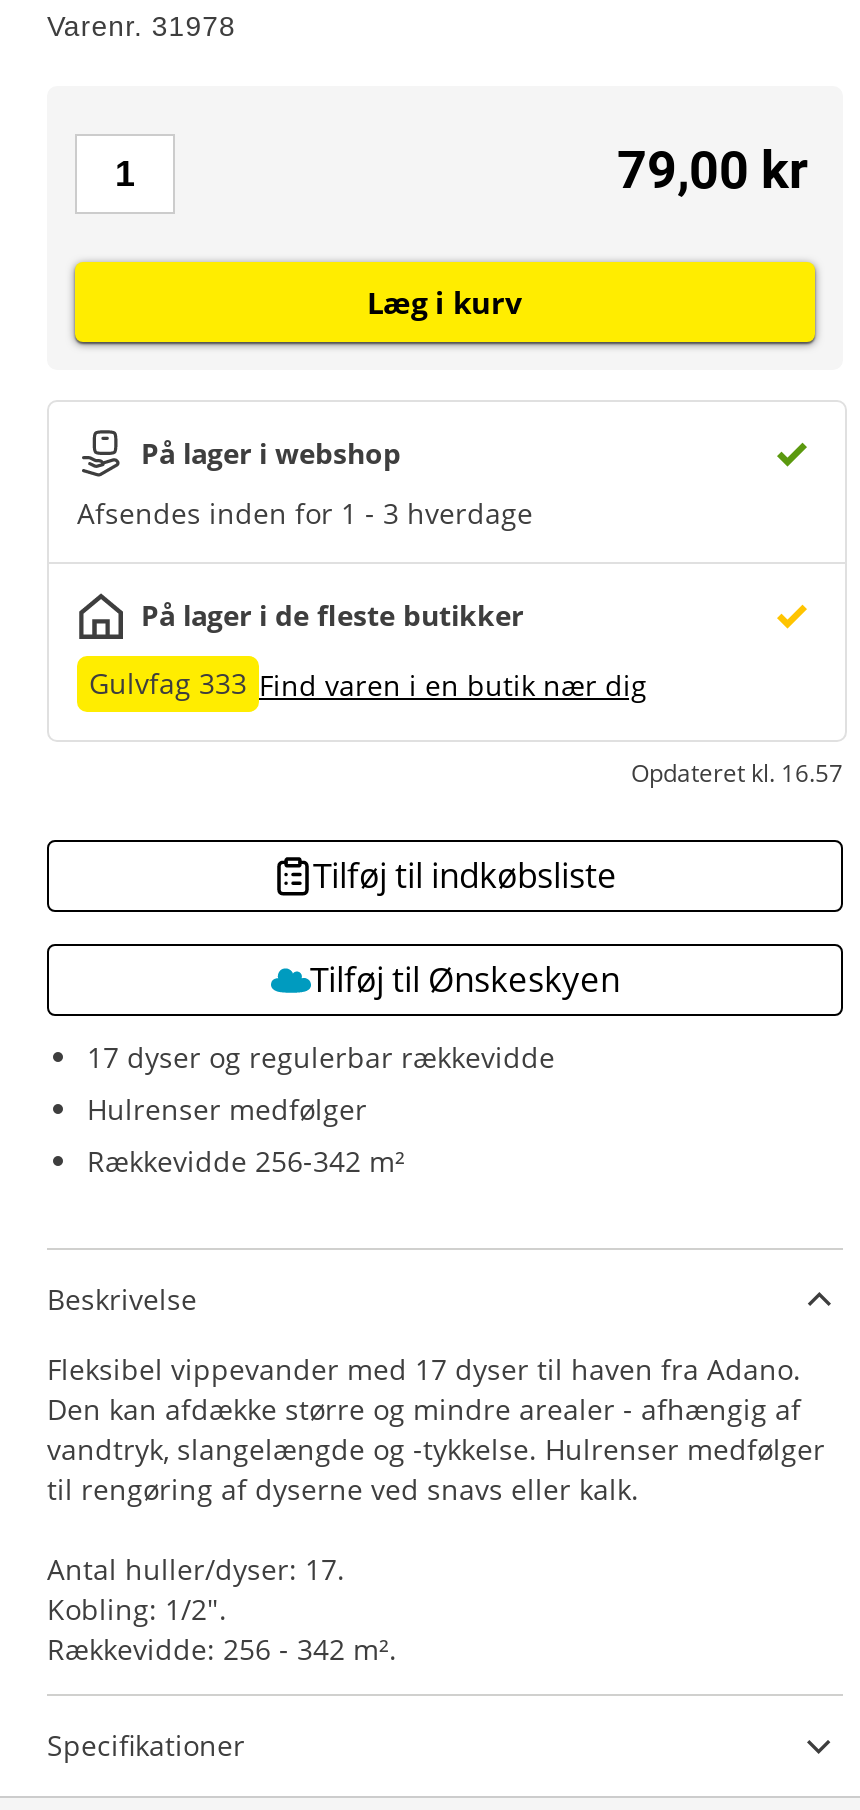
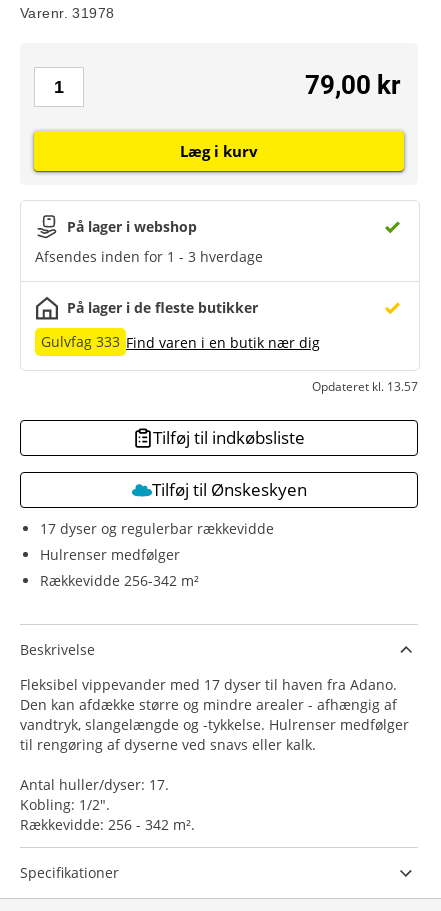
- Opdateret kl. 16.57
+ Opdateret kl. 13.57
